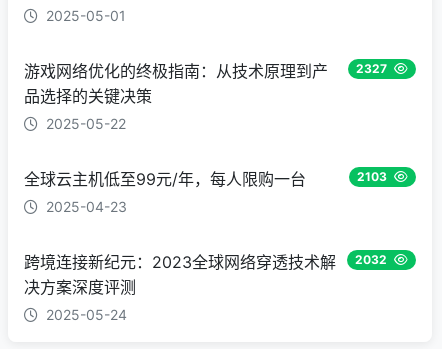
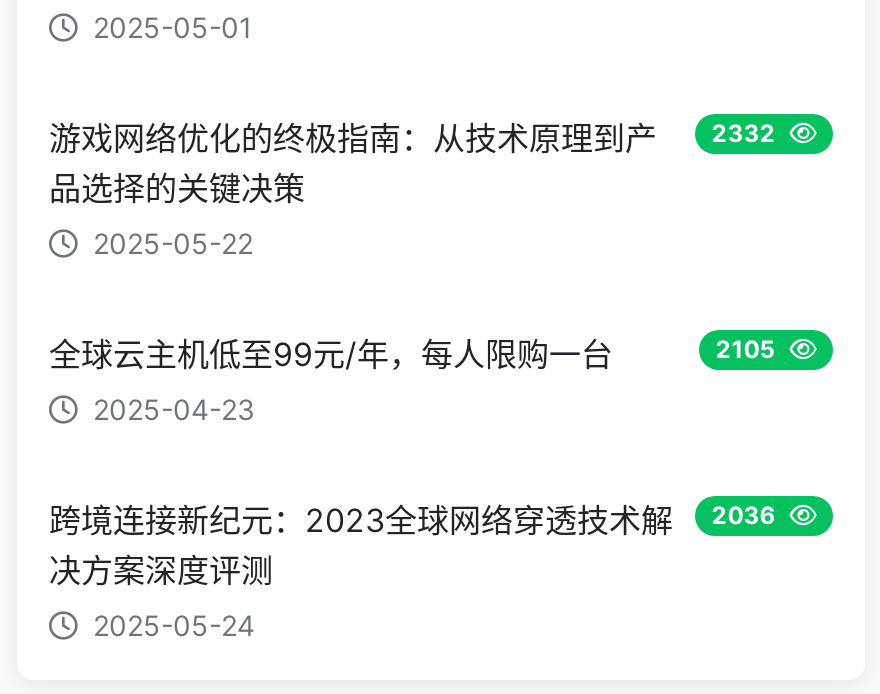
- 游戏网络优化的终极指南：从技术原理到产 2327
+ 游戏网络优化的终极指南：从技术原理到产 2332

- 2103
+ 2105

- 跨境连接新纪元：2023全球网络穿透技术解 2032
+ 跨境连接新纪元：2023全球网络穿透技术解 2036
